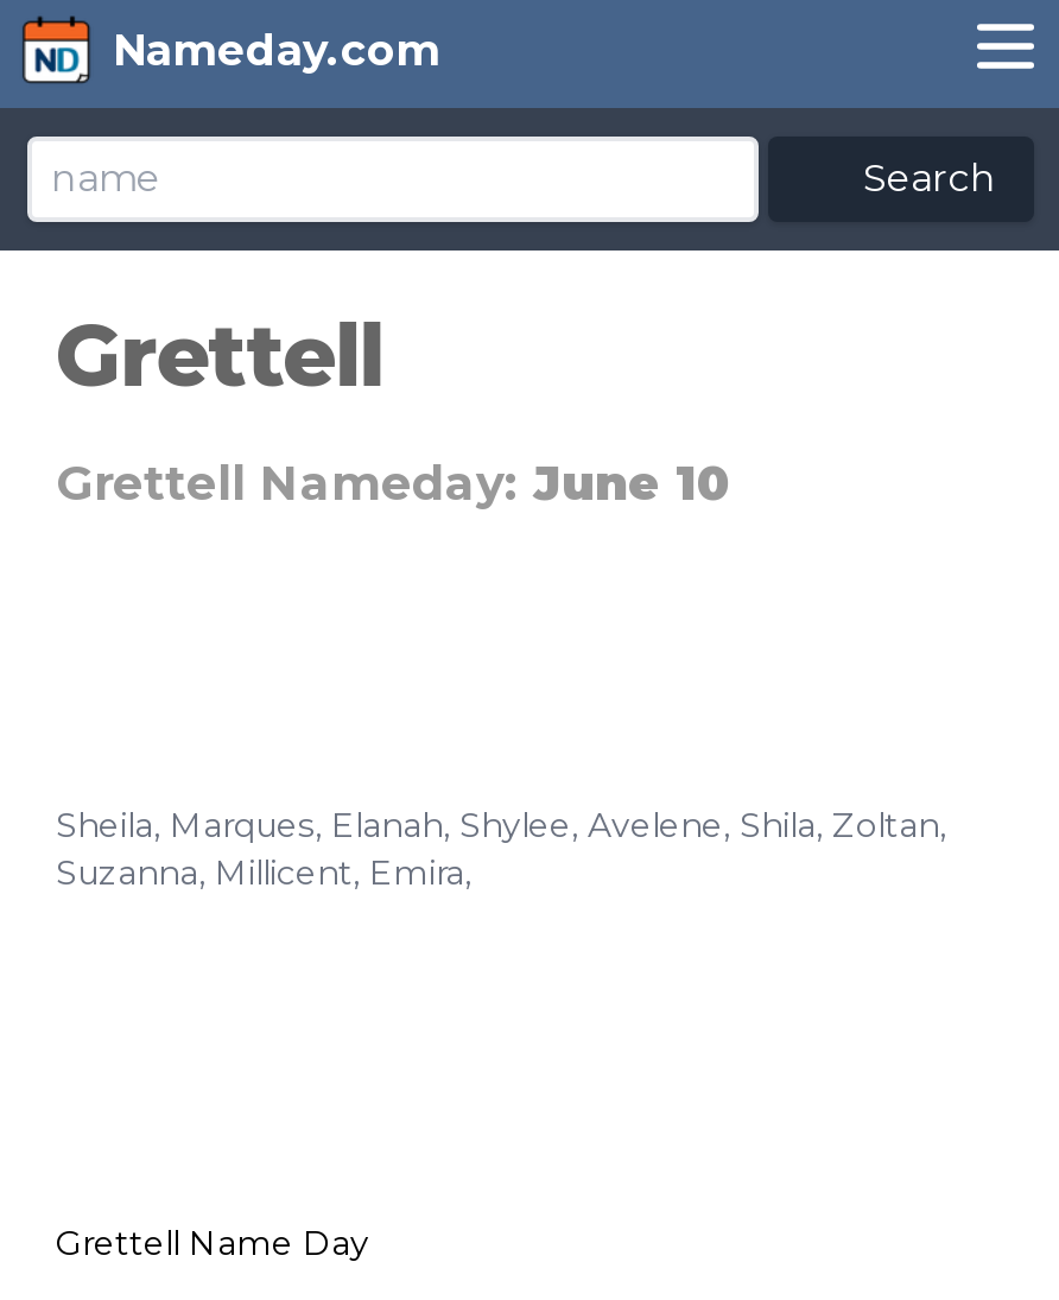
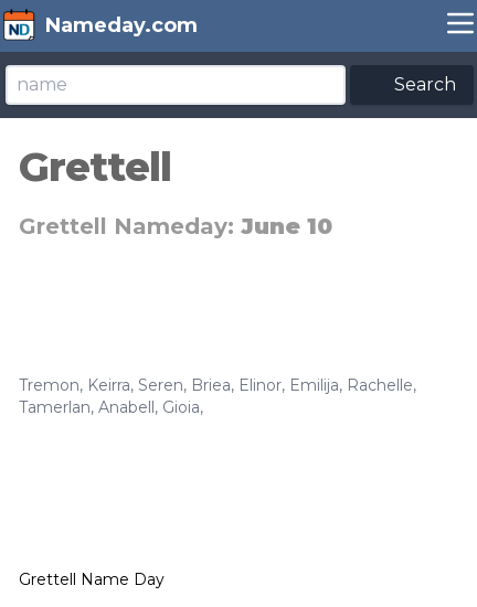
- Sheila, Marques, Elanah, Shylee, Avelene, Shila, Zoltan,
- Suzanna, Millicent, Emira,
+ Tremon, Keirra, Seren, Briea, Elinor, Emilija, Rachelle,
+ Tamerlan, Anabell, Gioia,
